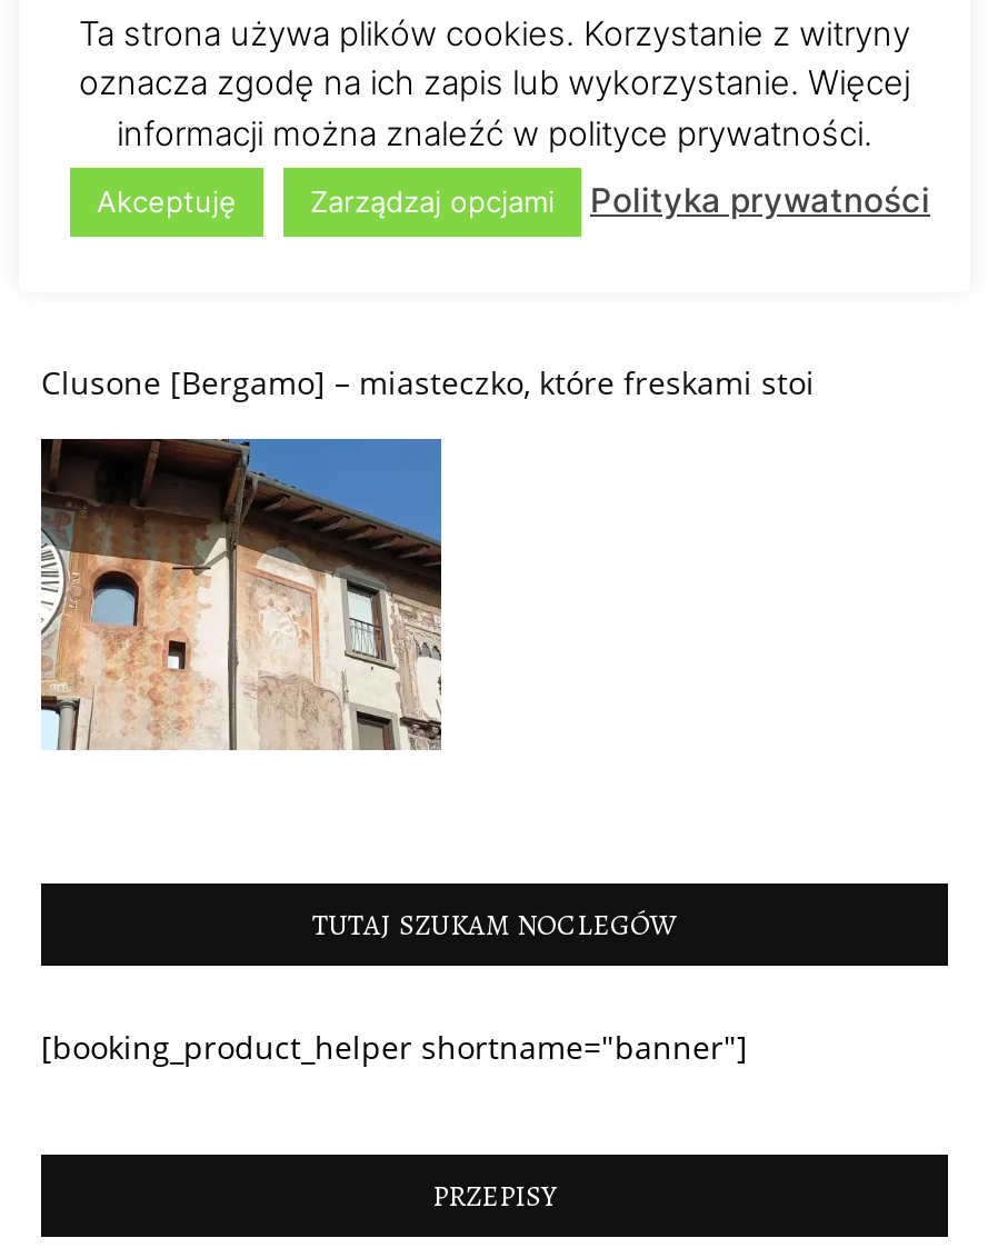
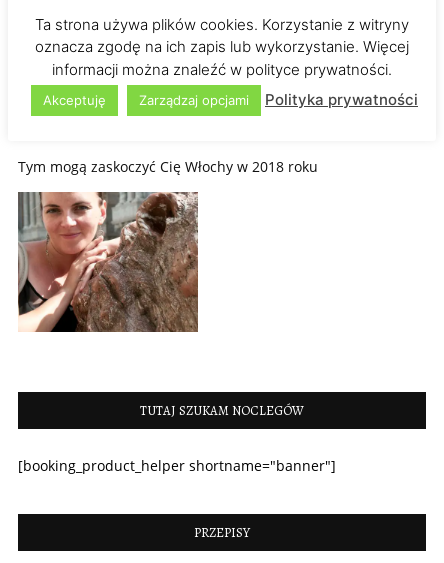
- Clusone [Bergamo] – miasteczko, które freskami stoi
+ Tym mogą zaskoczyć Cię Włochy w 2018 roku

- [image]
+ [image]
